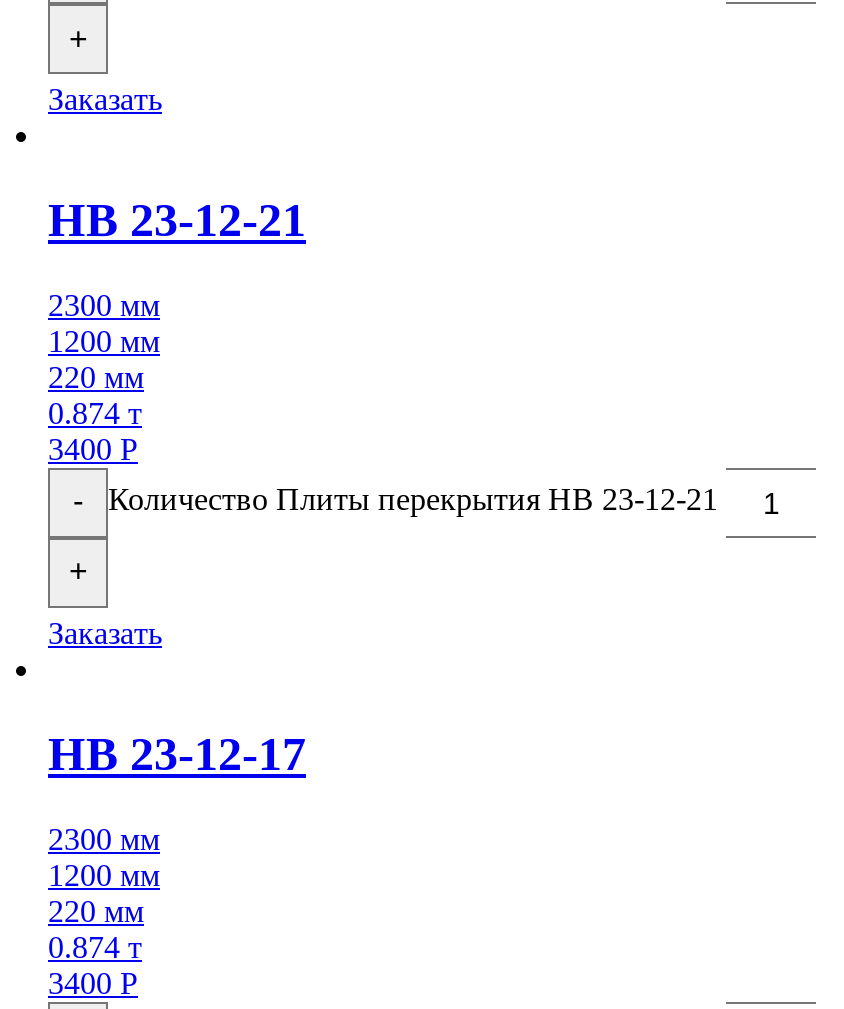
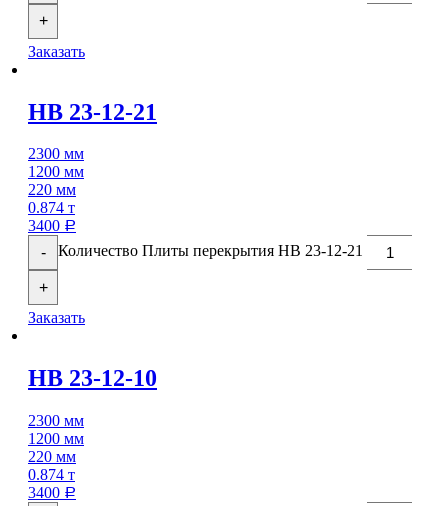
- НВ 23-12-17
+ НВ 23-12-10
